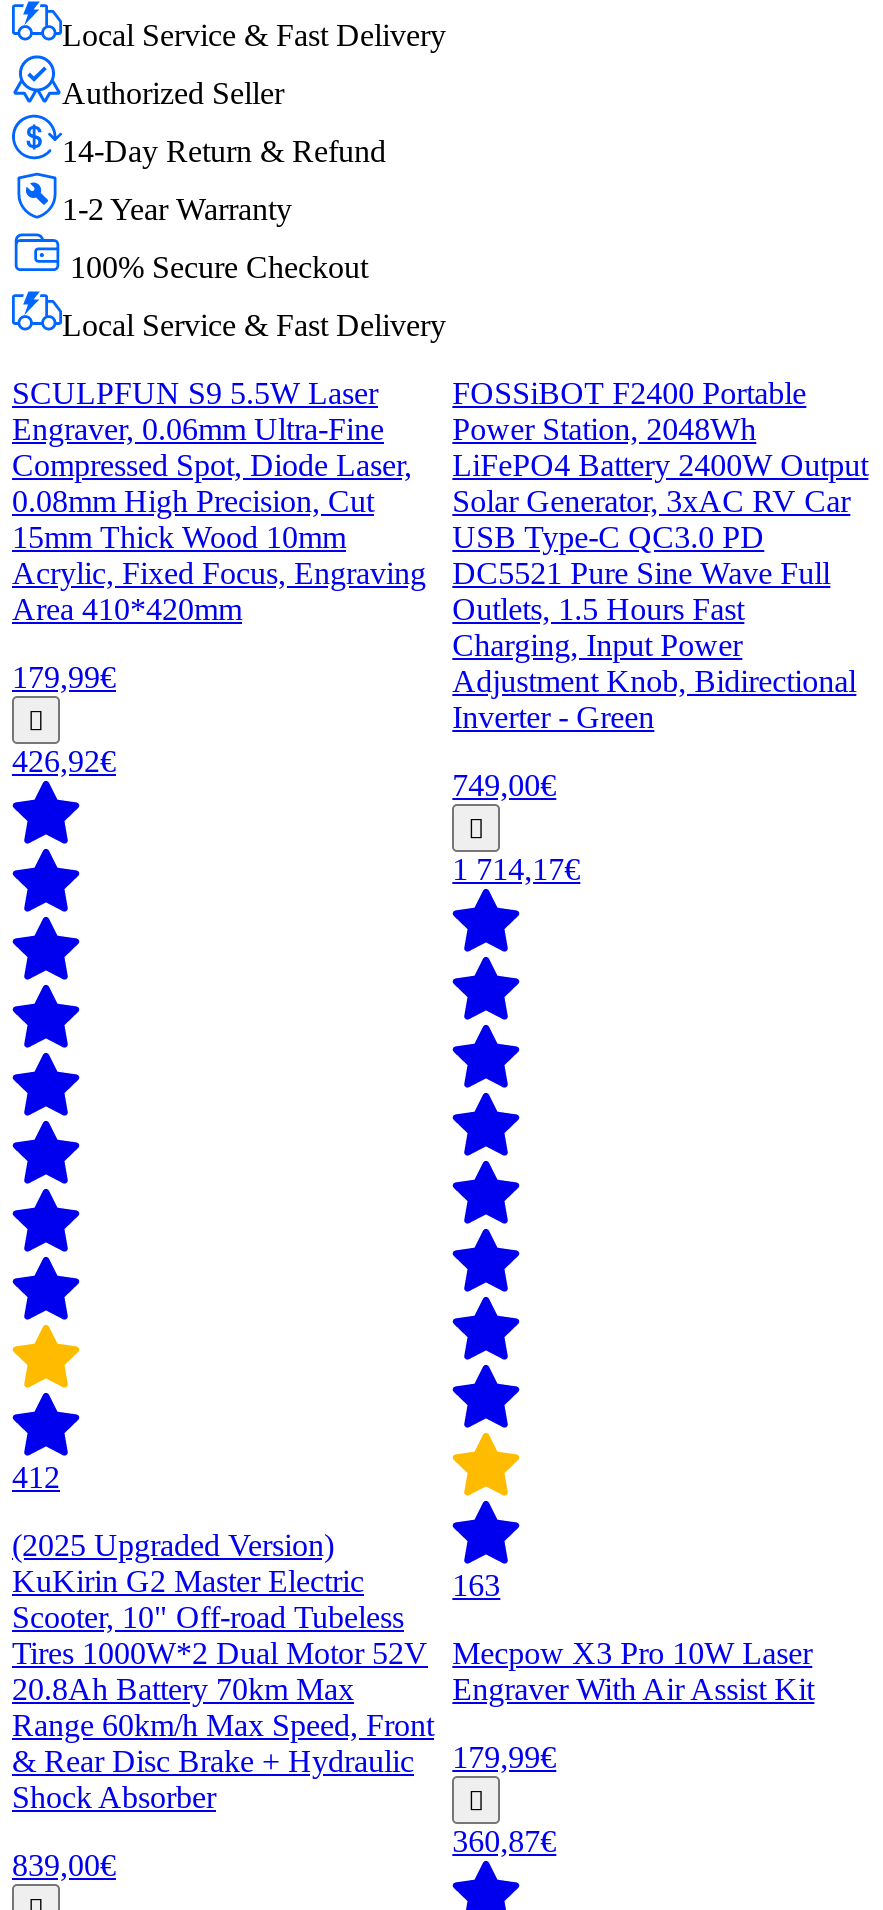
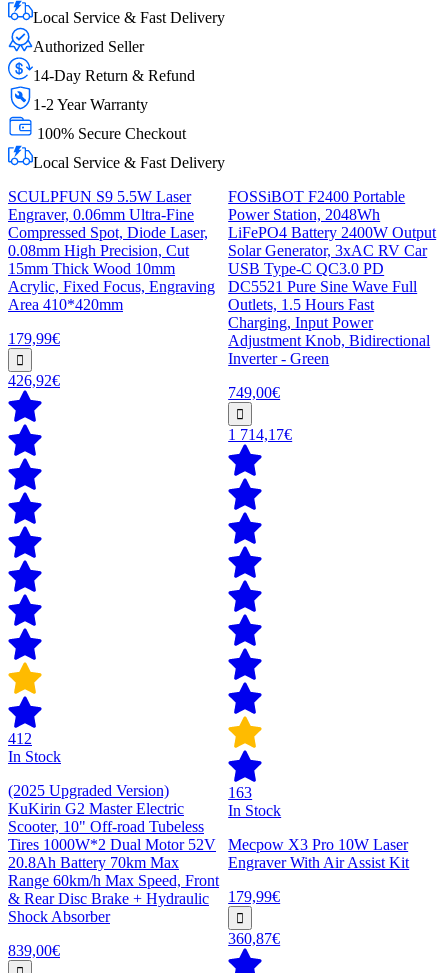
+ In Stock

+ In Stock
